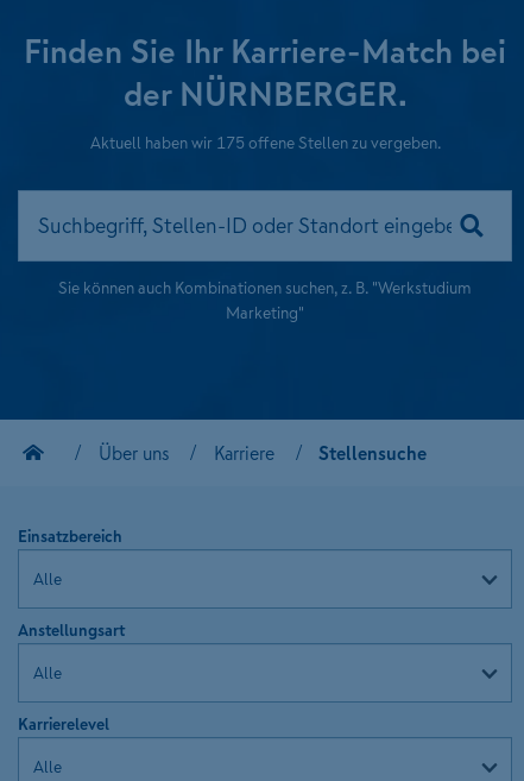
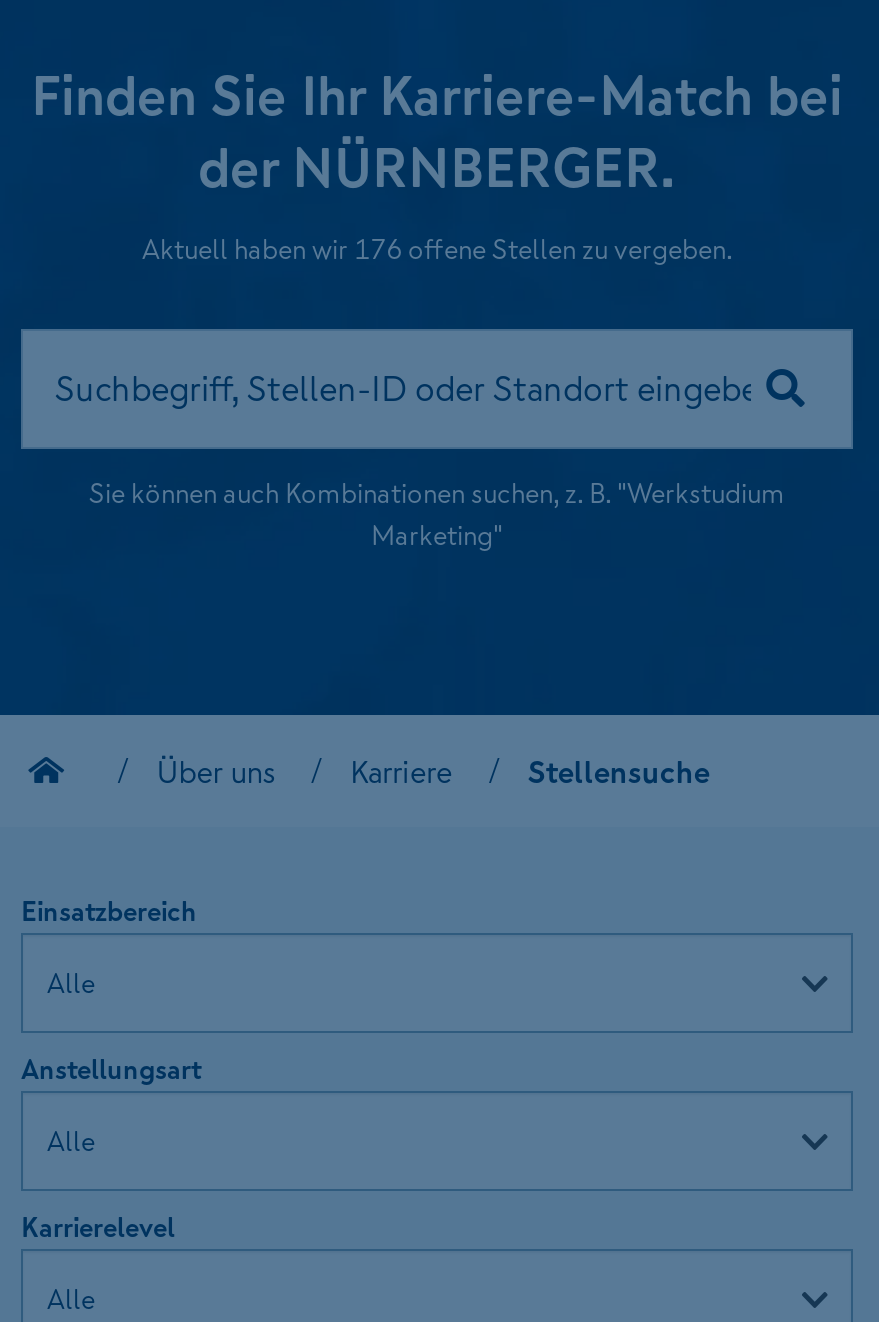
- Aktuell haben wir 175 offene Stellen zu vergeben.
+ Aktuell haben wir 176 offene Stellen zu vergeben.
